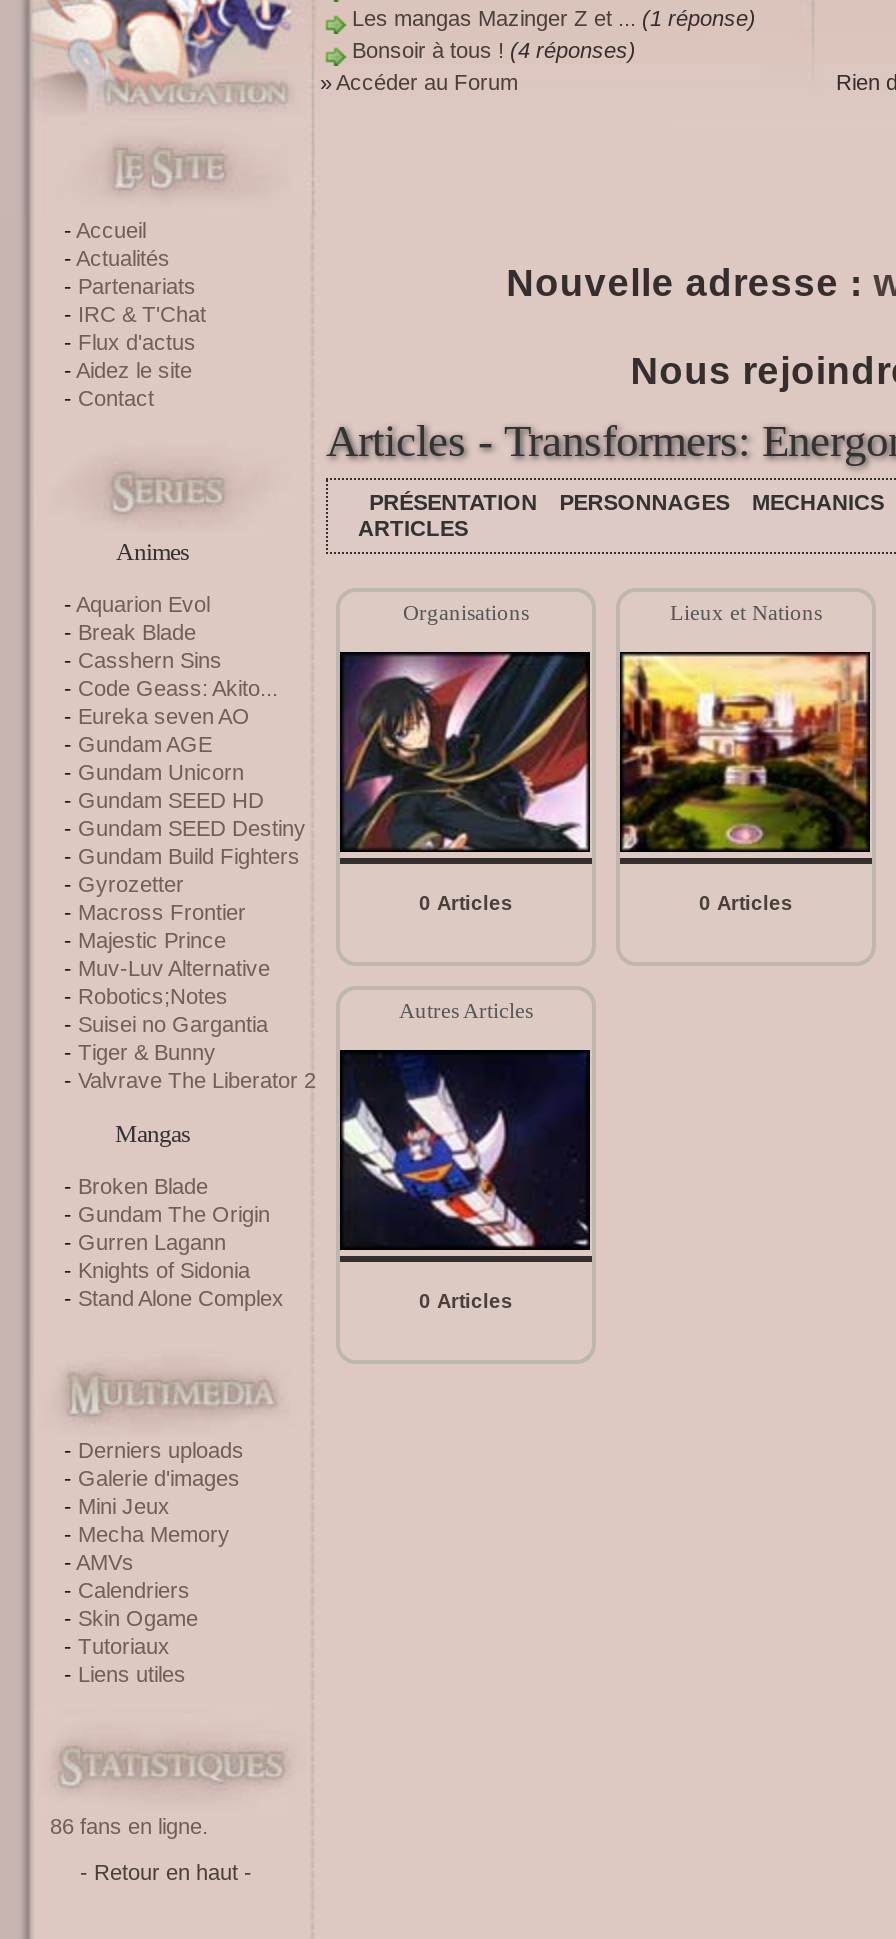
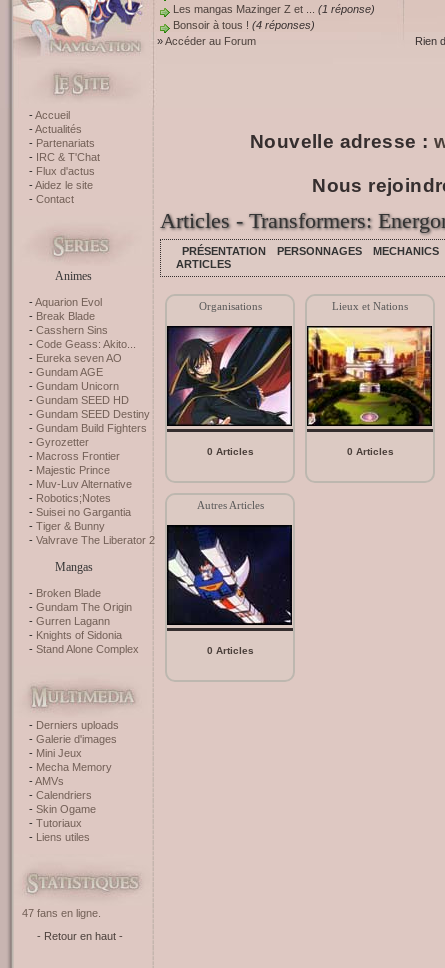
- 86 fans en ligne.
+ 47 fans en ligne.
